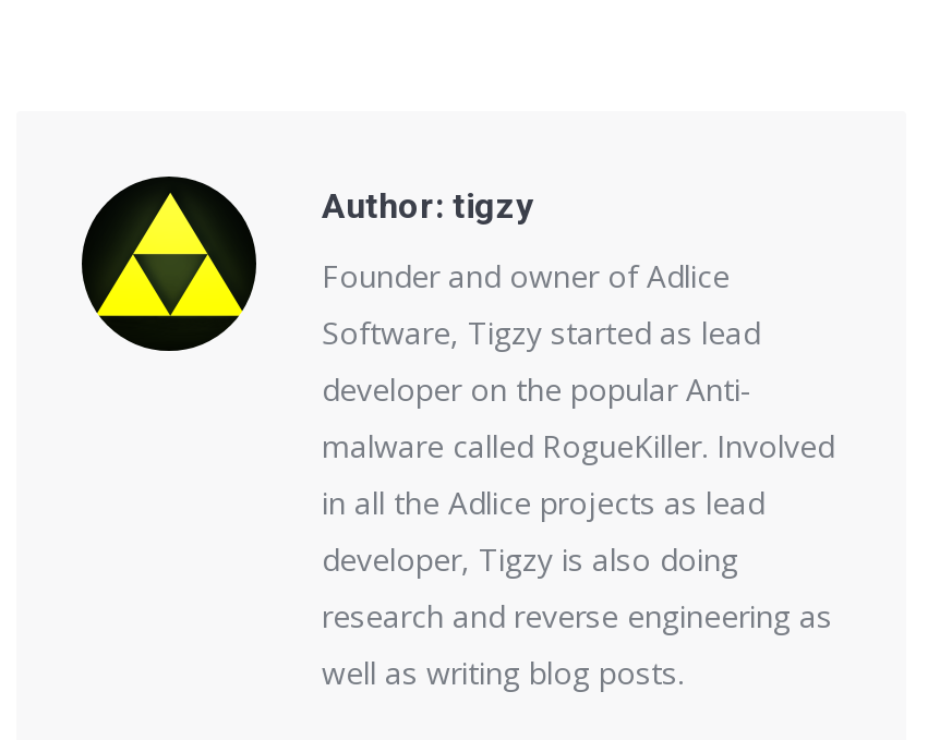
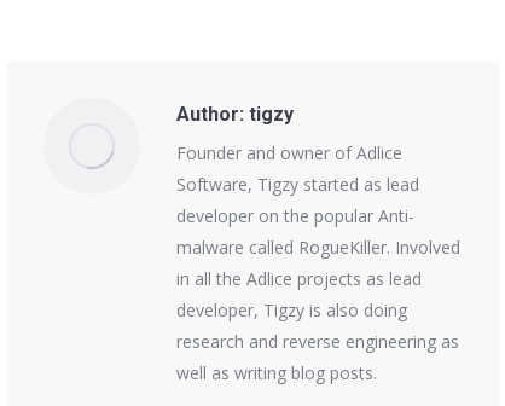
- [image]
